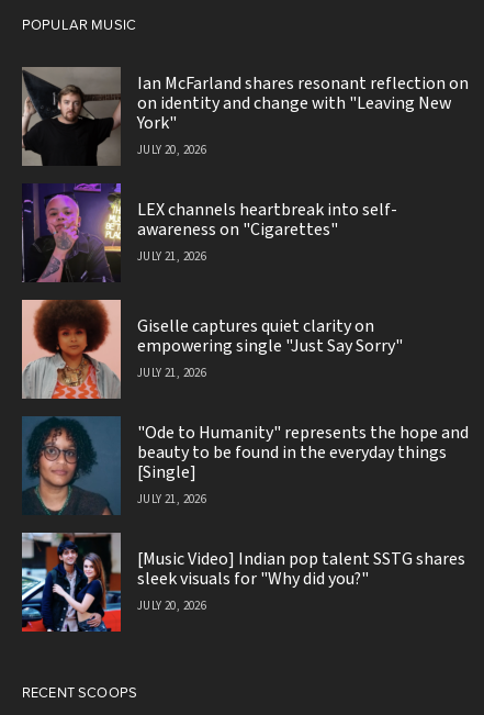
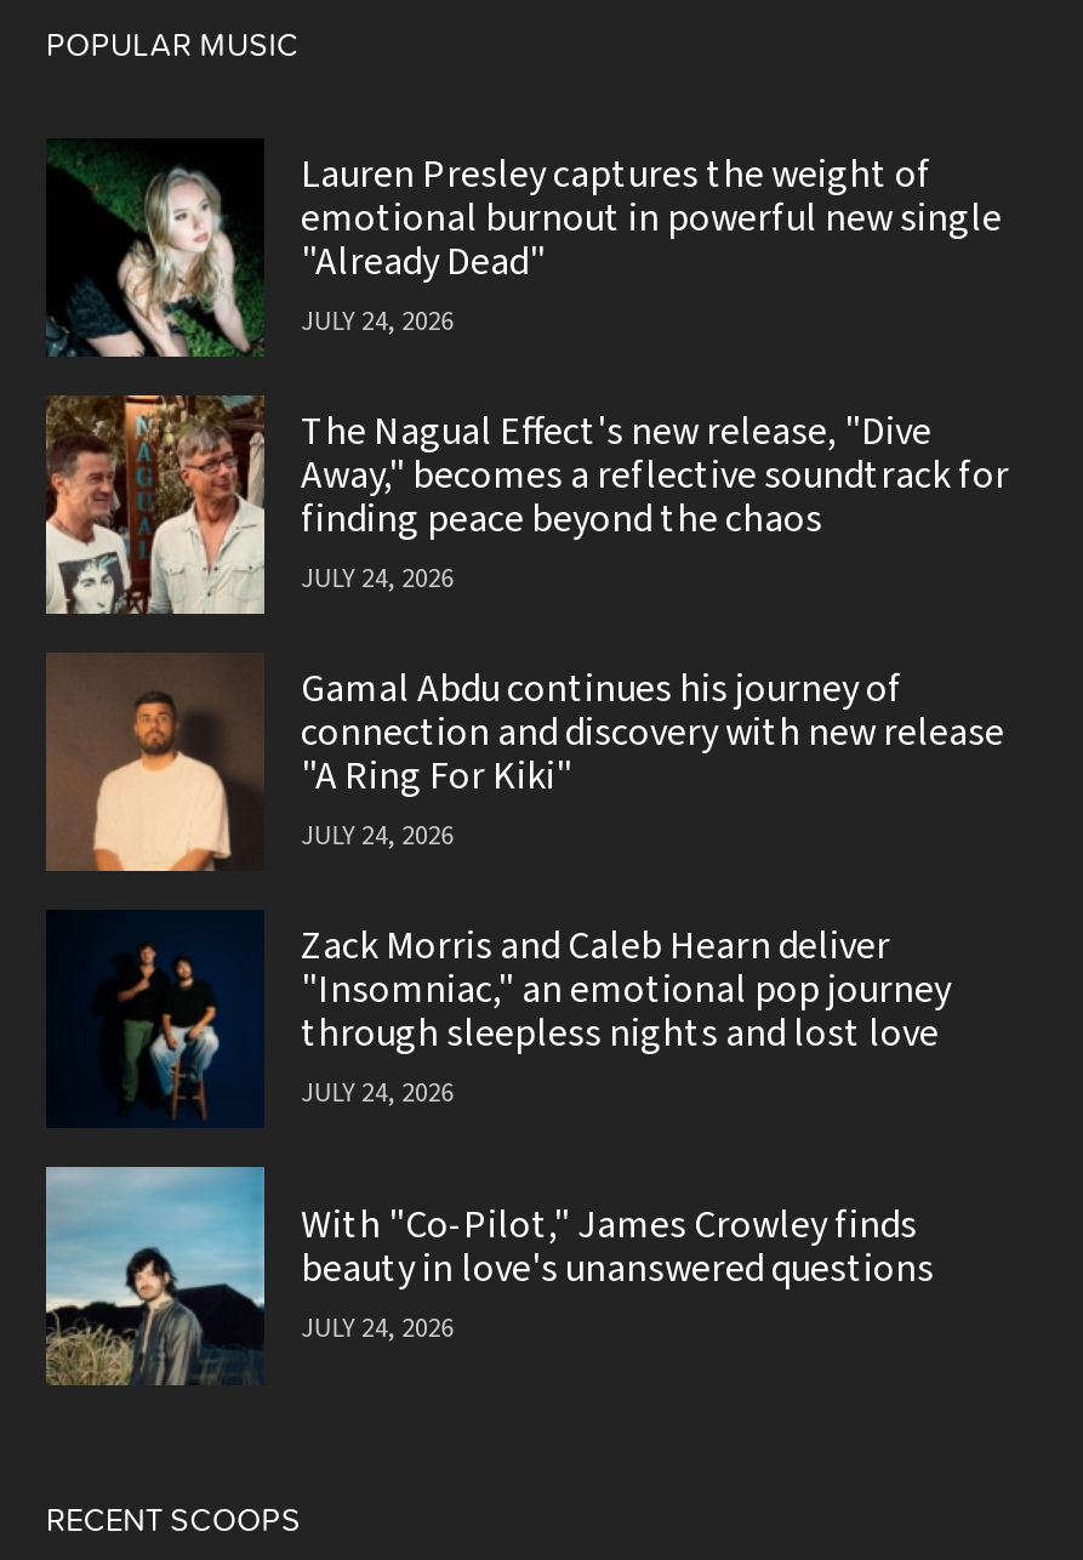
- [image]
- Ian McFarland shares resonant reflection on
- on identity and change with "Leaving New
- York"
- JULY 20, 2026
+ [image]
+ Lauren Presley captures the weight of
+ emotional burnout in powerful new single
+ "Already Dead"
+ JULY 24, 2026

- [image]
- LEX channels heartbreak into self-
- awareness on "Cigarettes"
- JULY 21, 2026
+ [image]
+ The Nagual Effect's new release, "Dive
+ Away," becomes a reflective soundtrack for
+ finding peace beyond the chaos
+ JULY 24, 2026

- [image]
- Giselle captures quiet clarity on
- empowering single "Just Say Sorry"
- JULY 21, 2026
+ [image]
+ Gamal Abdu continues his journey of
+ connection and discovery with new release
+ "A Ring For Kiki"
+ JULY 24, 2026

- [image]
- "Ode to Humanity" represents the hope and
- beauty to be found in the everyday things
- [Single]
- JULY 21, 2026
+ [image]
+ Zack Morris and Caleb Hearn deliver
+ "Insomniac," an emotional pop journey
+ through sleepless nights and lost love
+ JULY 24, 2026

- [image]
- [Music Video] Indian pop talent SSTG shares
- sleek visuals for "Why did you?"
- JULY 20, 2026
+ [image]
+ With "Co-Pilot," James Crowley finds
+ beauty in love's unanswered questions
+ JULY 24, 2026
